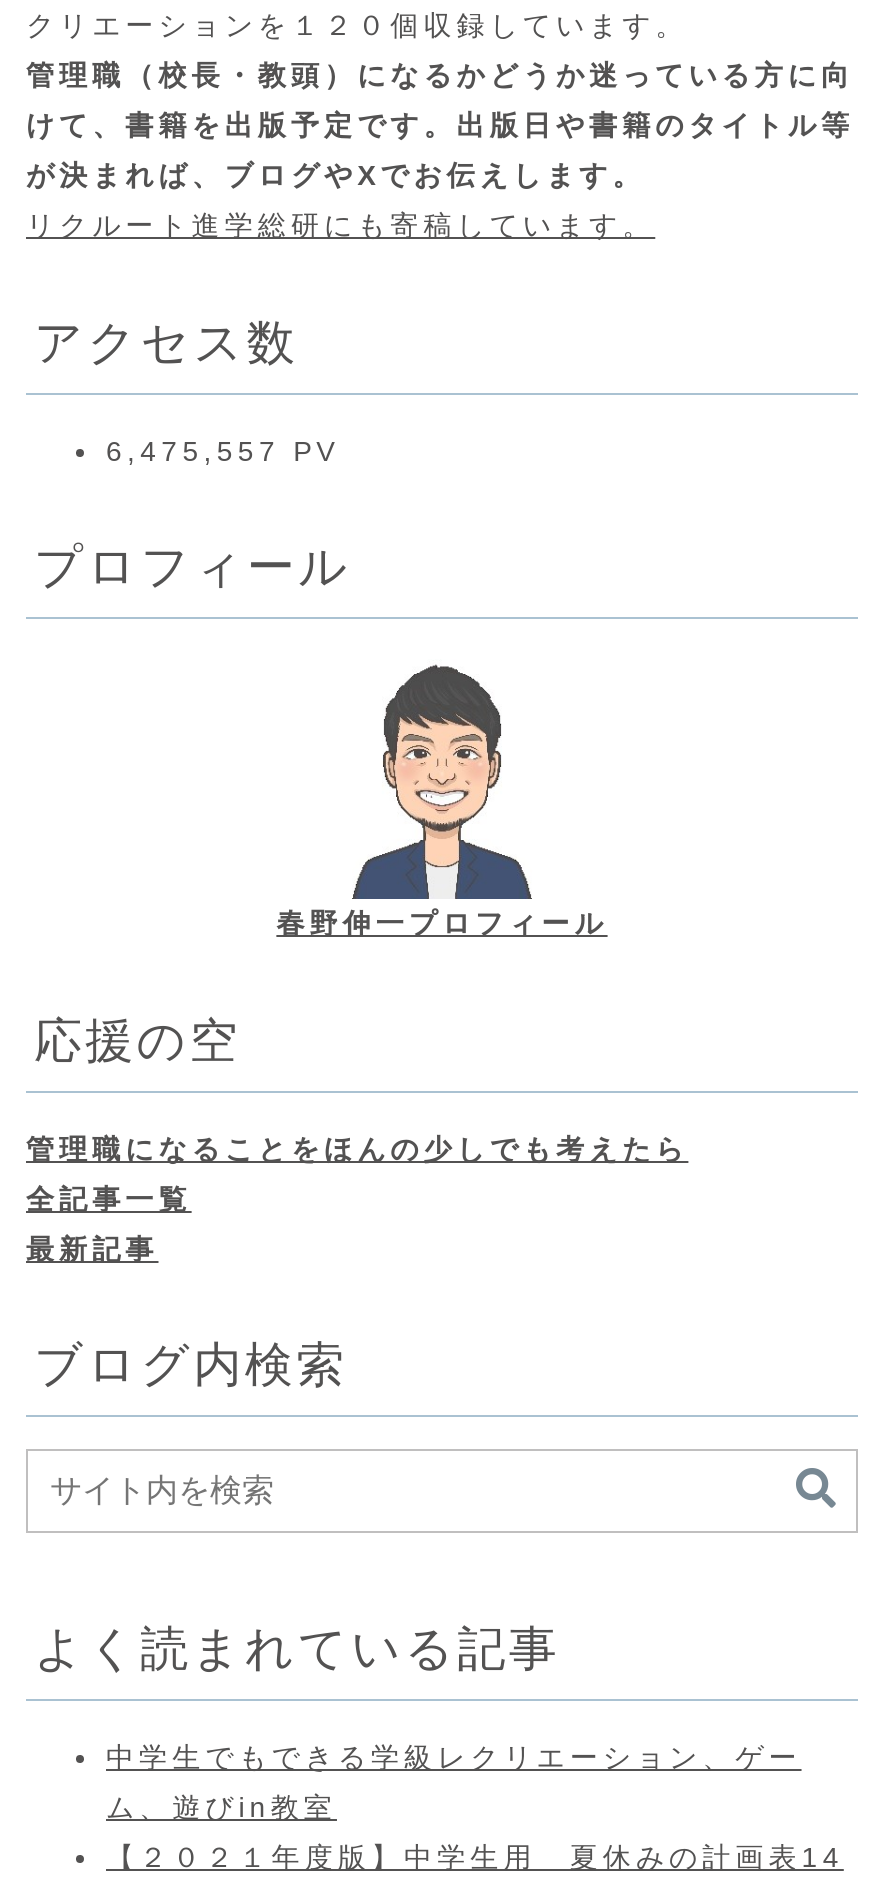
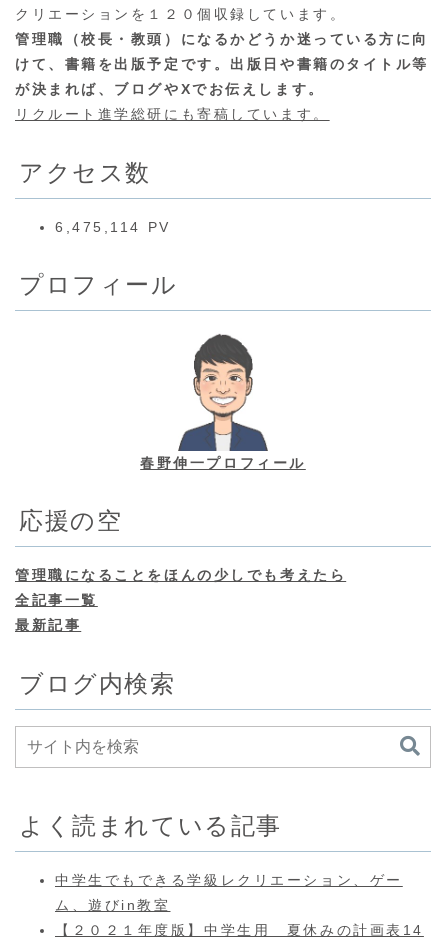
- 6,475,557 PV
+ 6,475,114 PV
